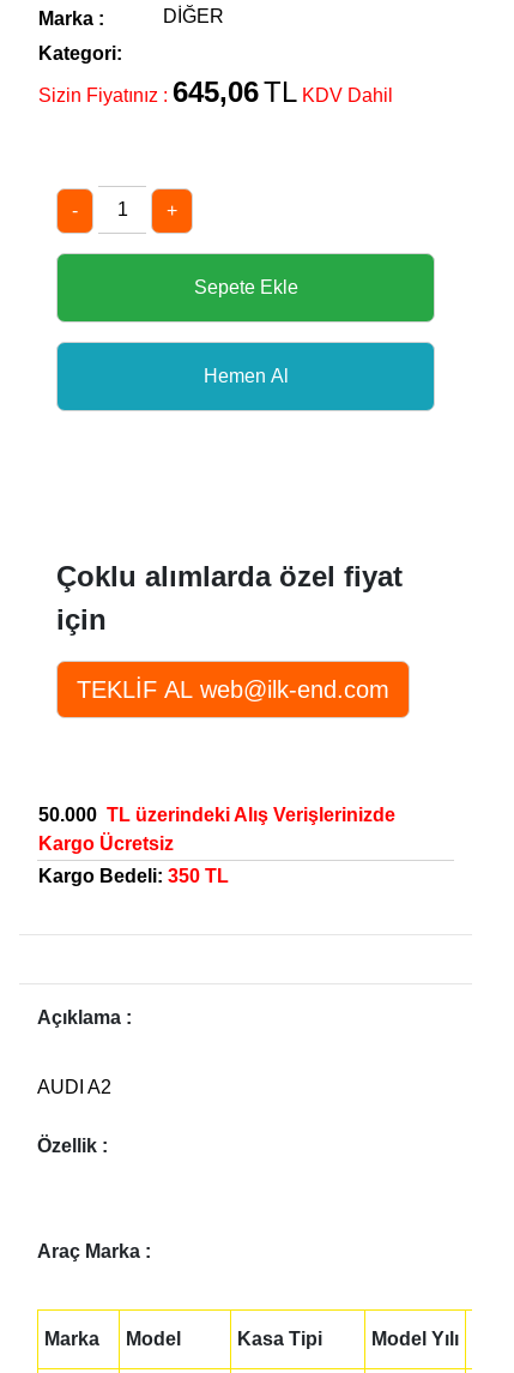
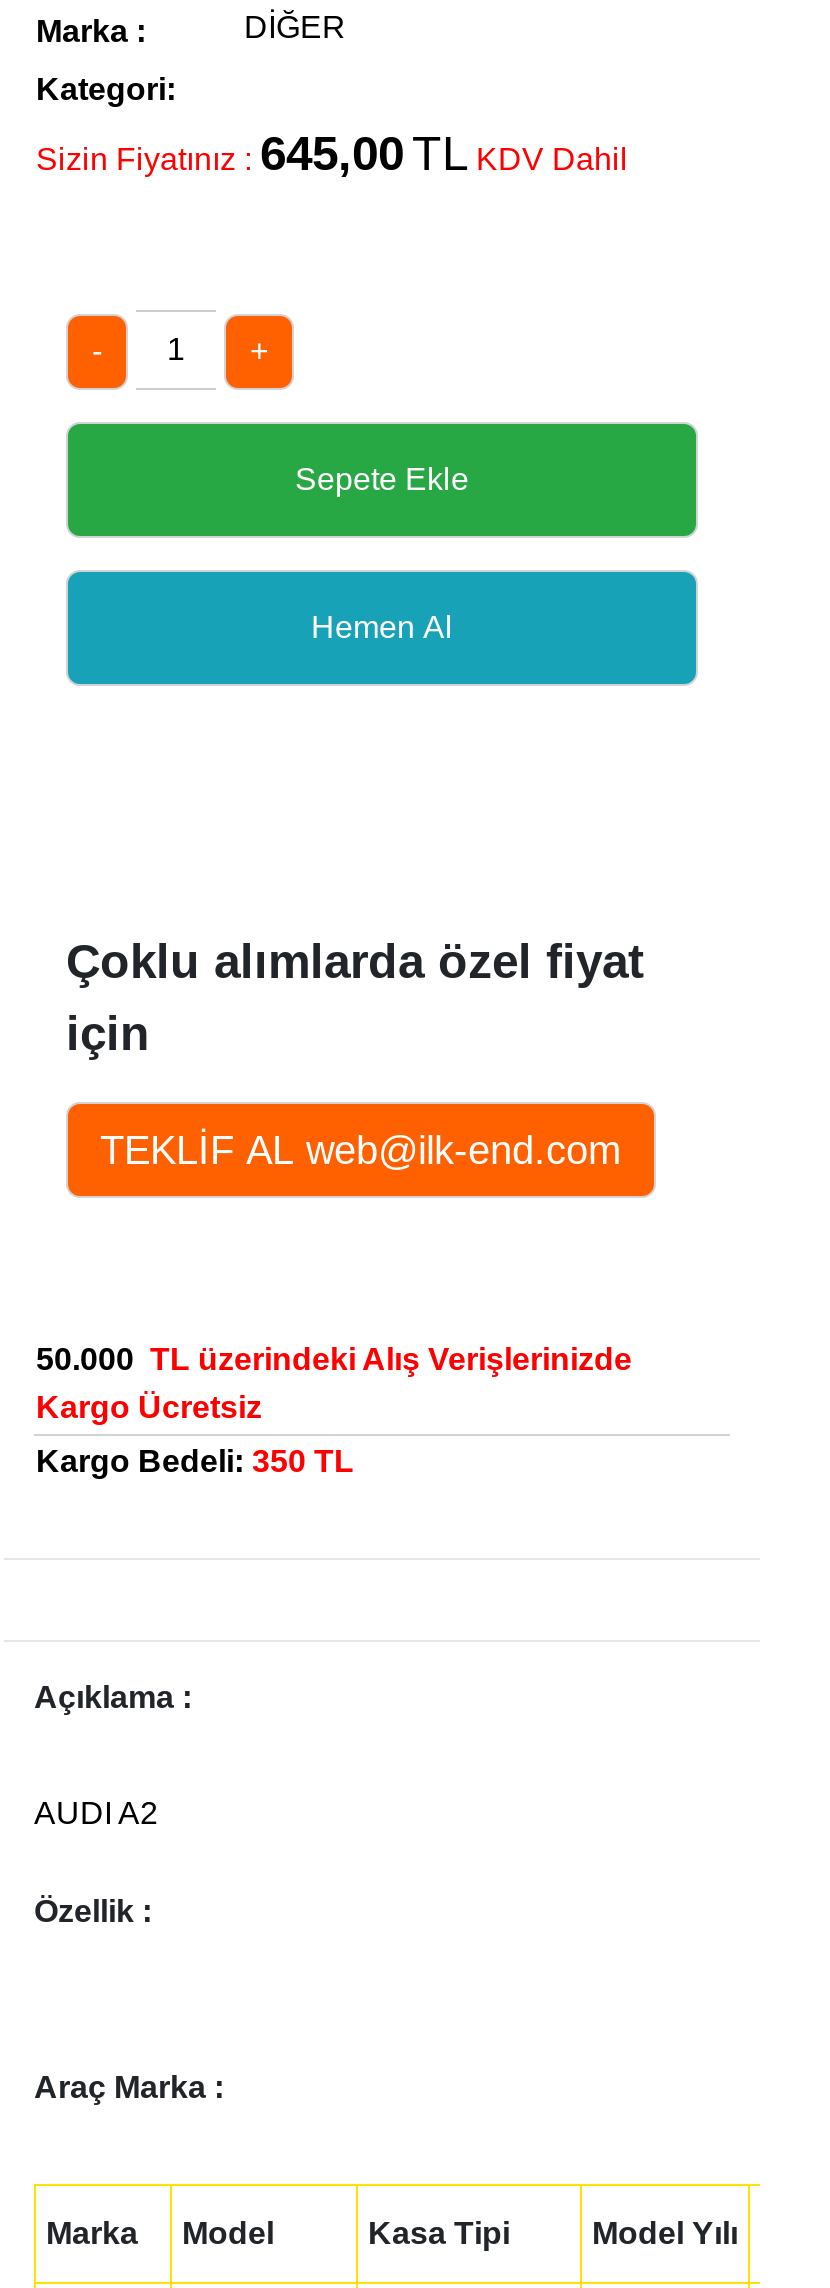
- Sizin Fiyatınız : 645,06 TL KDV Dahil
+ Sizin Fiyatınız : 645,00 TL KDV Dahil
